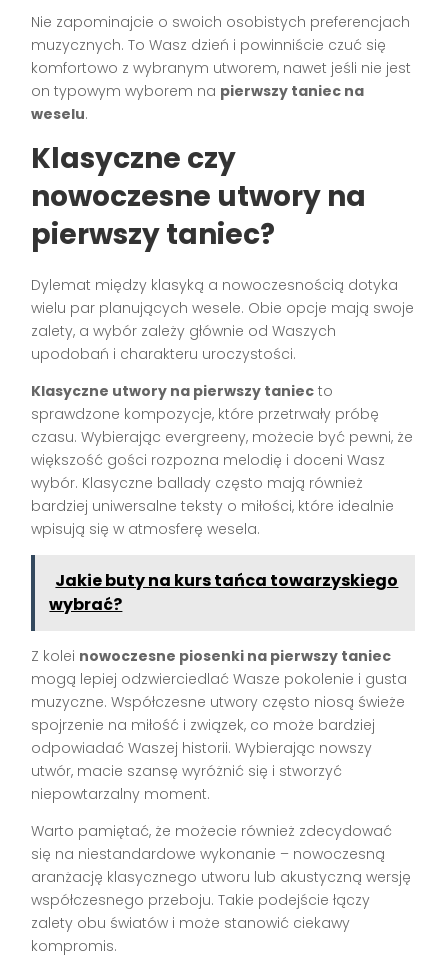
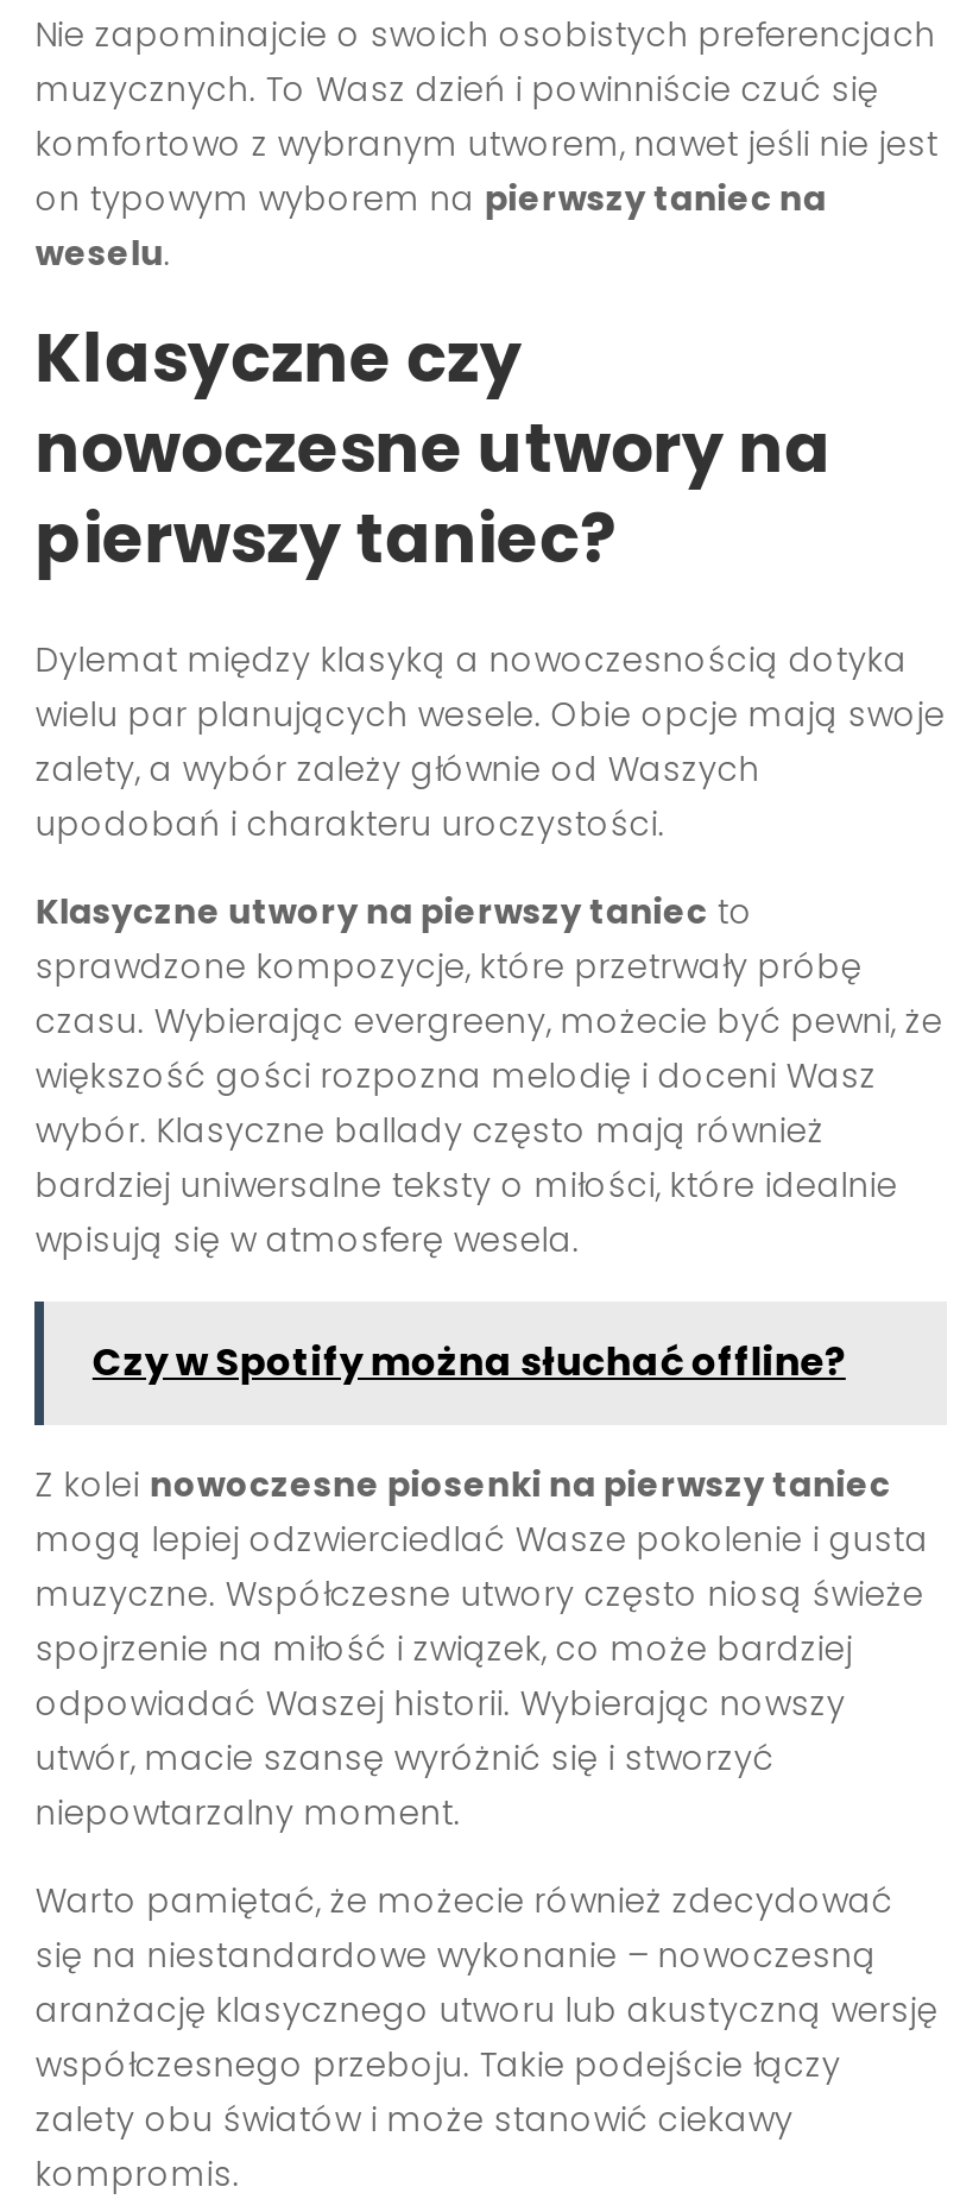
- Jakie buty na kurs tańca towarzyskiego
- wybrać?
+ Czy w Spotify można słuchać offline?
